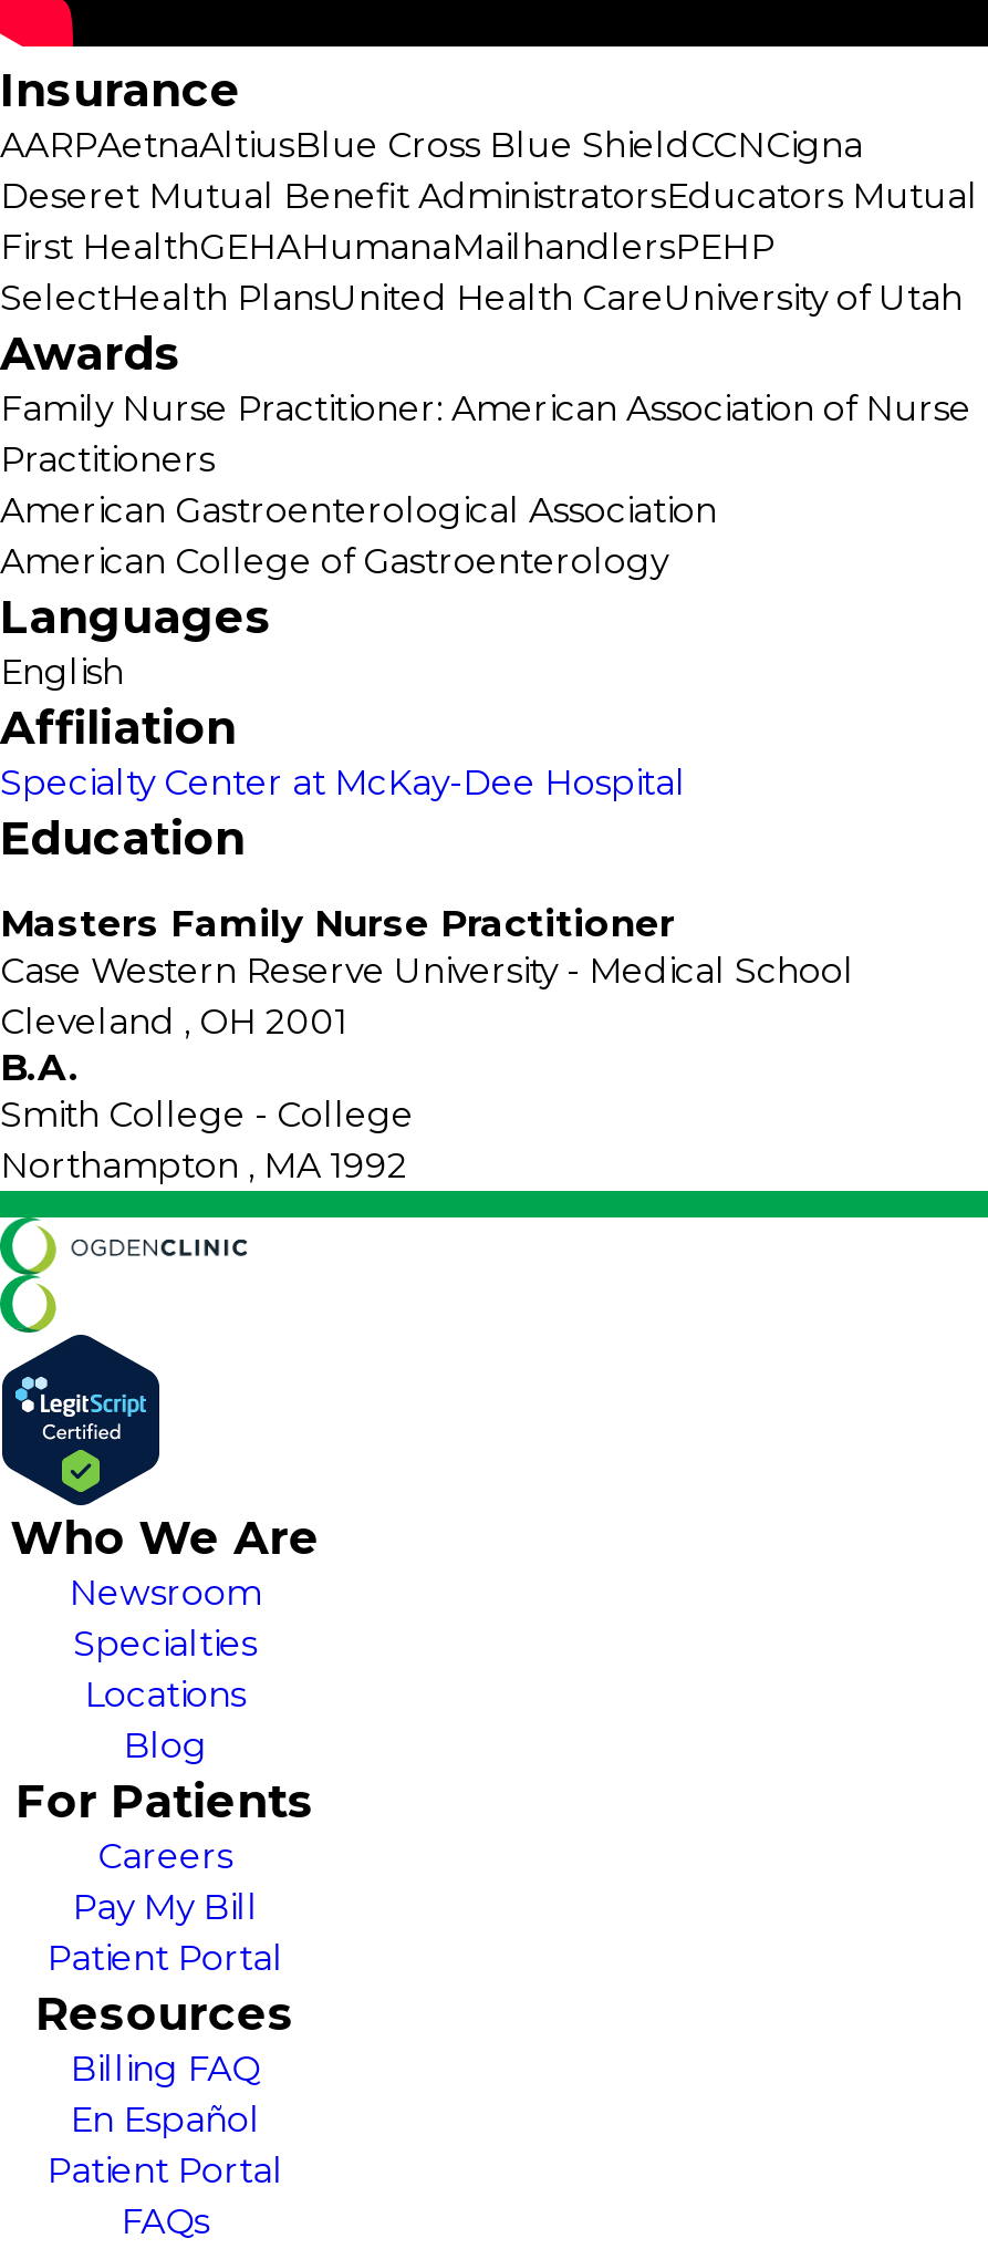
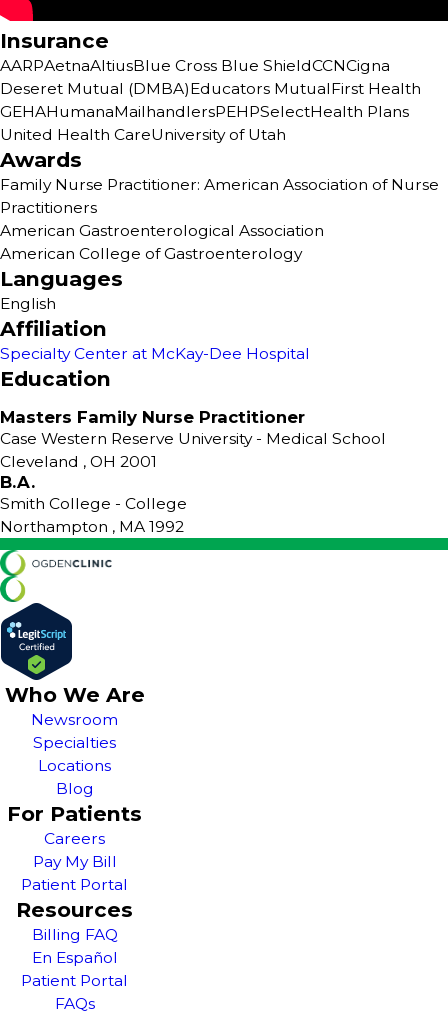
- Deseret Mutual Benefit AdministratorsEducators Mutual
- First HealthGEHAHumanaMailhandlersPEHP
- SelectHealth PlansUnited Health CareUniversity of Utah
+ Deseret Mutual (DMBA) Educators Mutual First Health
+ GEHAHumanaMailhandlersPEHPSelectHealth Plans
+ United Health CareUniversity of Utah
